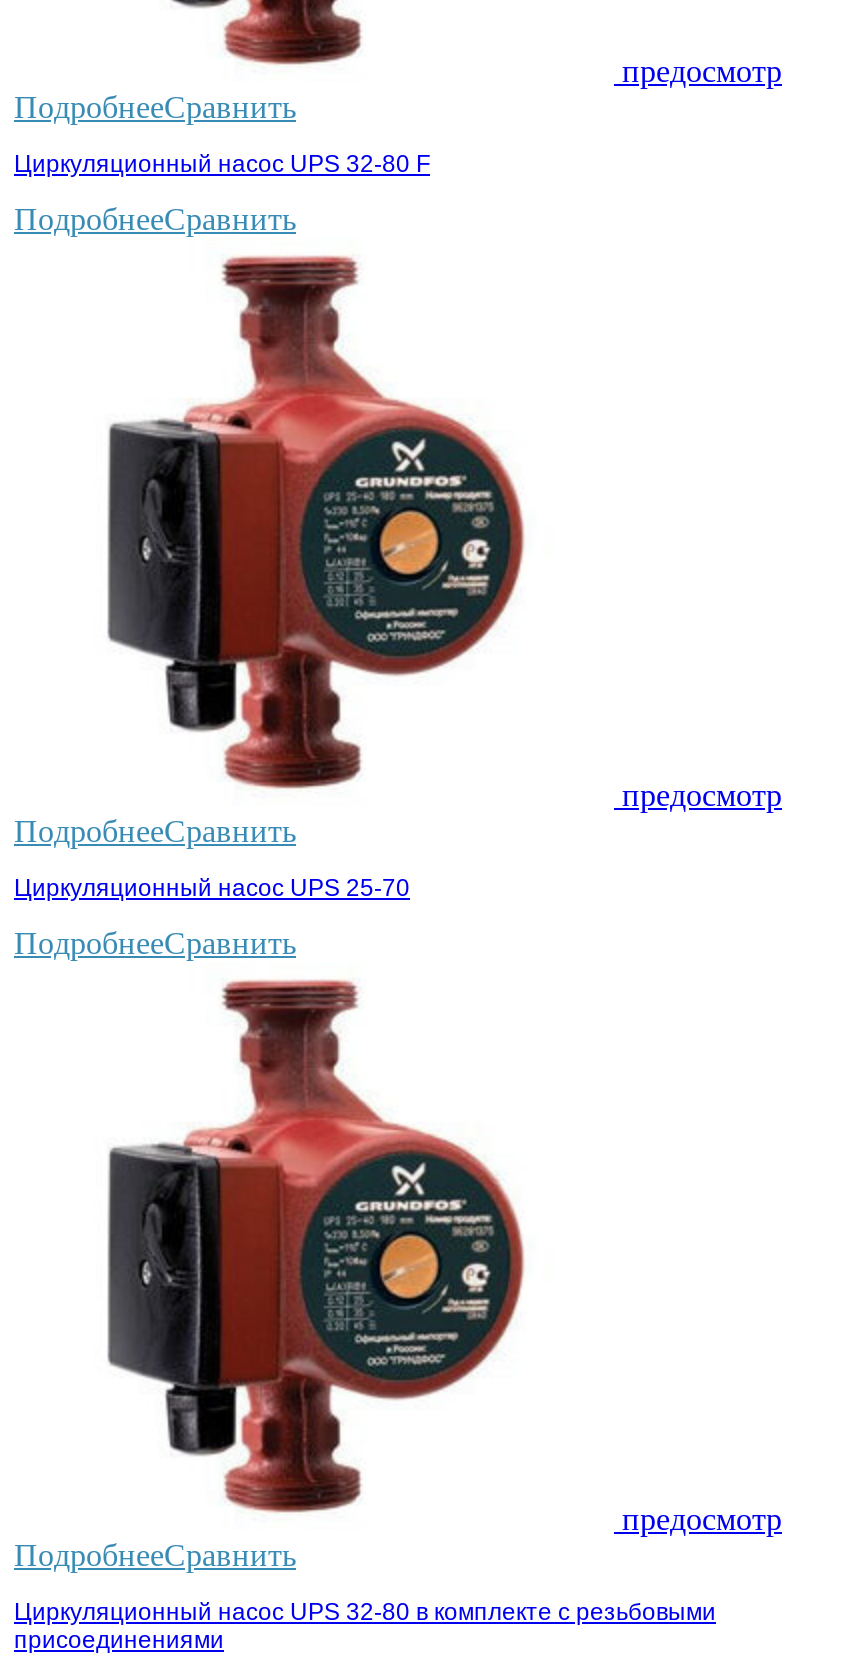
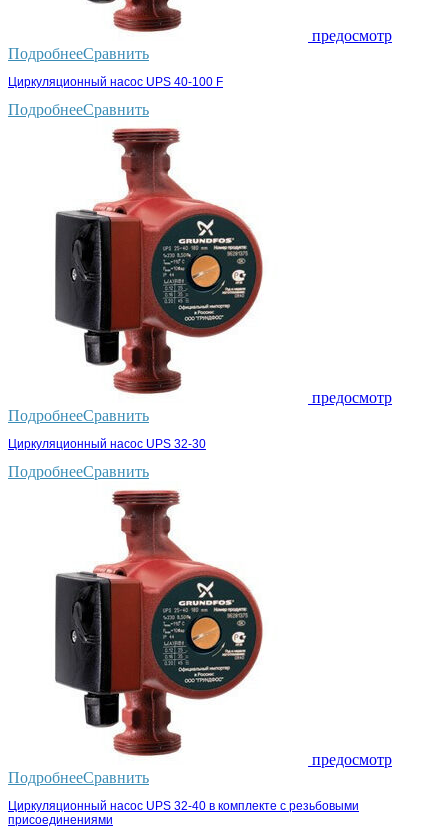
- Циркуляционный насос UPS 32-80 F
+ Циркуляционный насос UPS 40-100 F

- Циркуляционный насос UPS 25-70
+ Циркуляционный насос UPS 32-30

- Циркуляционный насос UPS 32-80 в комплекте с резьбовыми
+ Циркуляционный насос UPS 32-40 в комплекте с резьбовыми
